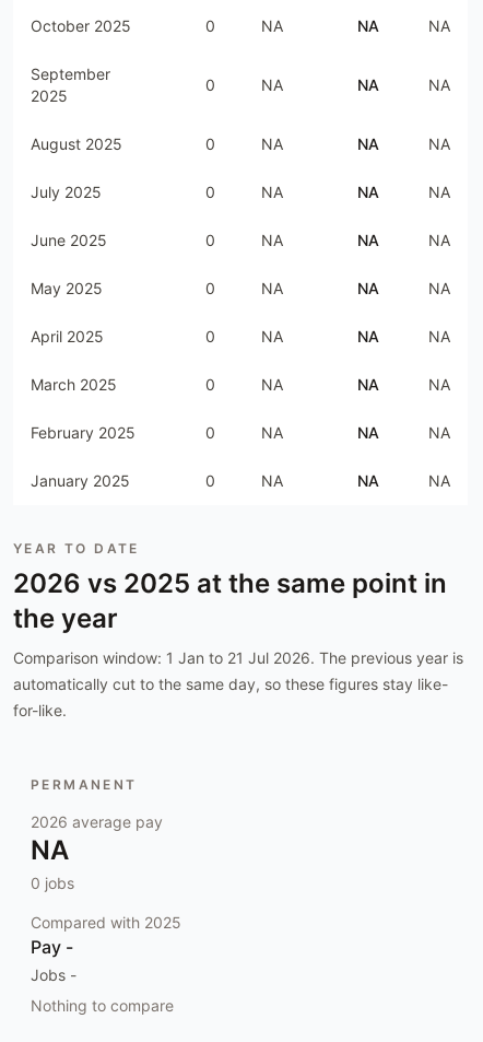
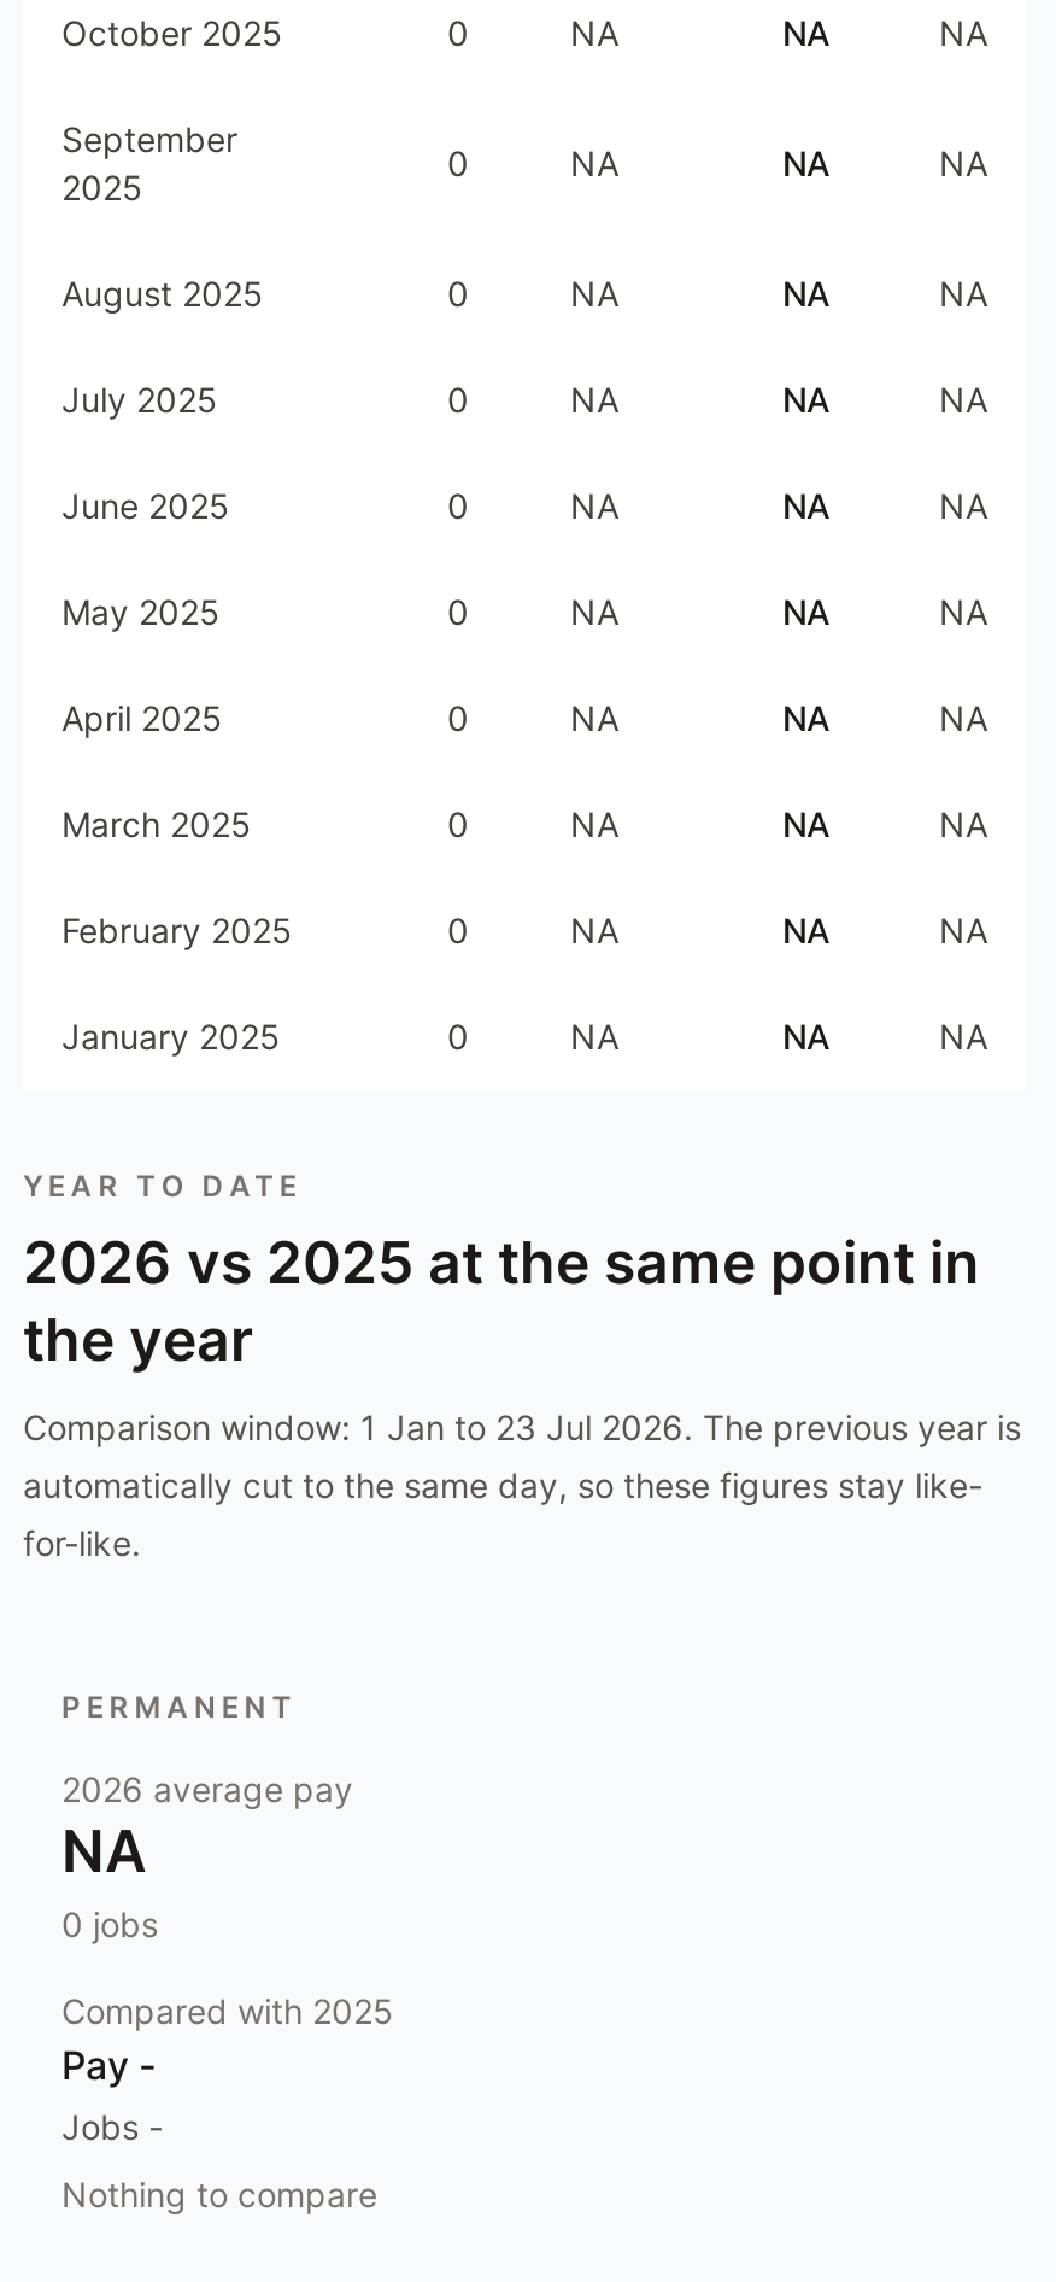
- Comparison window: 1 Jan to 21 Jul 2026. The previous year is
+ Comparison window: 1 Jan to 23 Jul 2026. The previous year is
